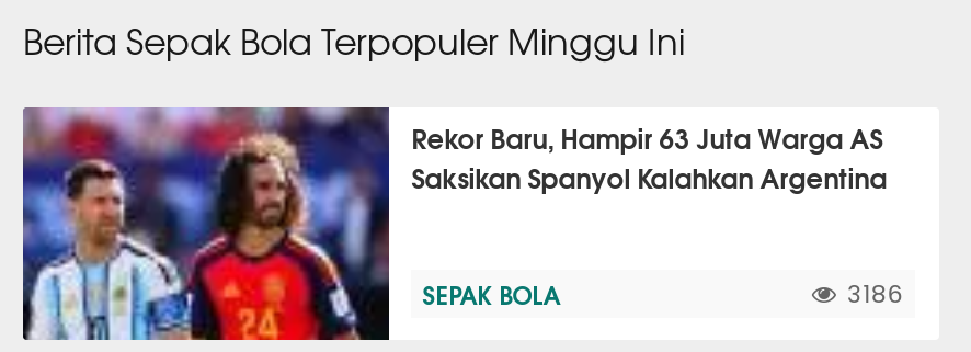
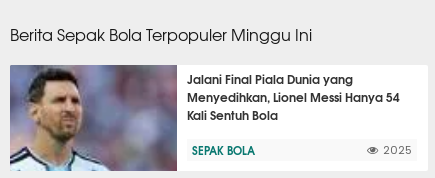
- [image]
- Rekor Baru, Hampir 63 Juta Warga AS
- Saksikan Spanyol Kalahkan Argentina
+ [image]
+ Jalani Final Piala Dunia yang
+ Menyedihkan, Lionel Messi Hanya 54
+ Kali Sentuh Bola

- 3186
+ 2025
